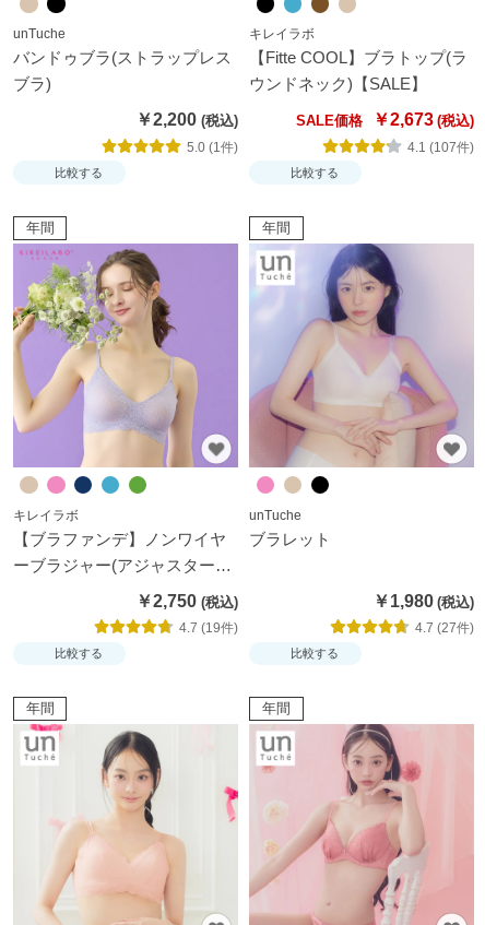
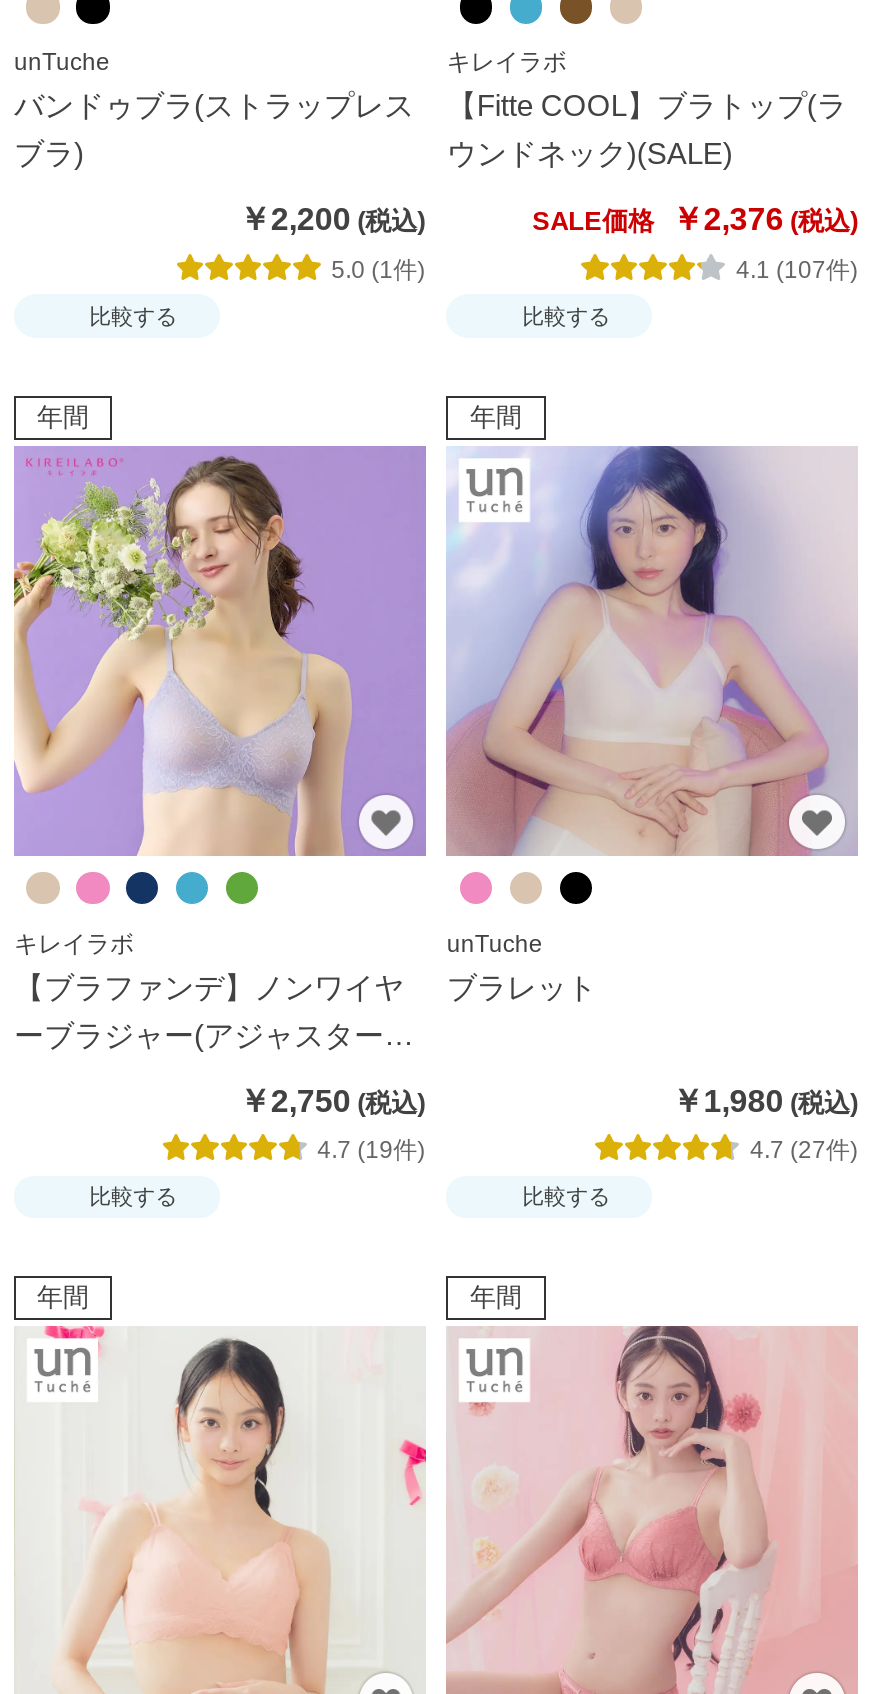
- ウンドネック)【SALE】
+ ウンドネック)(SALE)

- SALE価格 ￥2,673
+ SALE価格 ￥2,376
